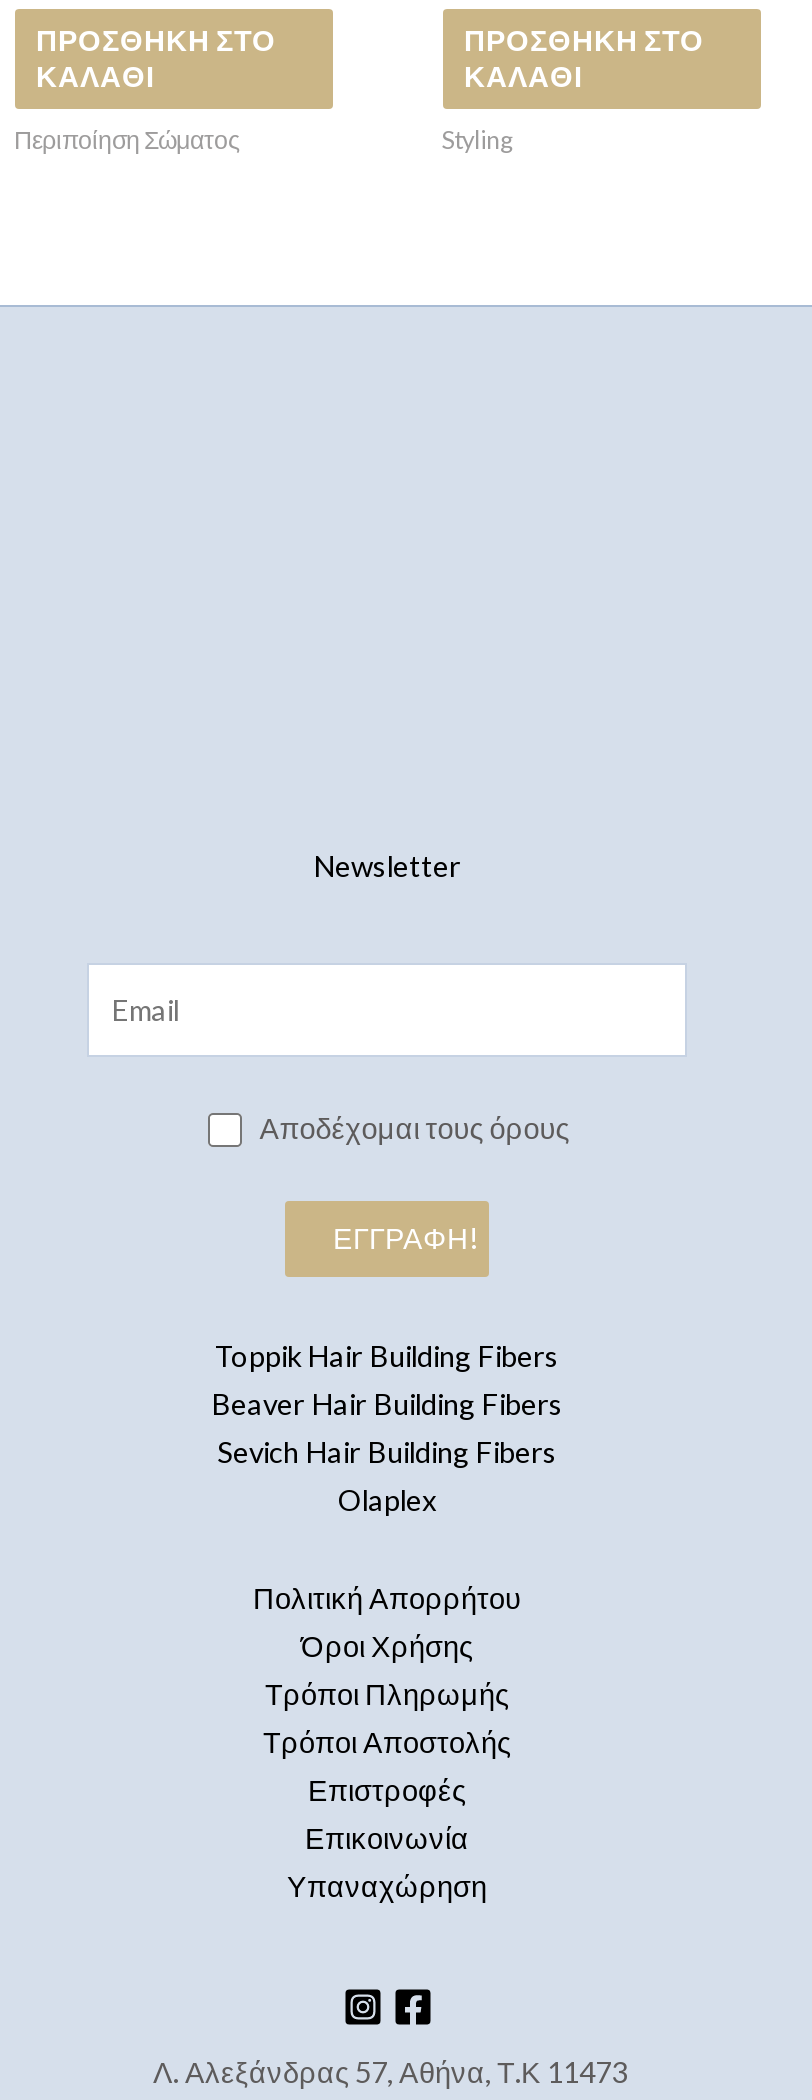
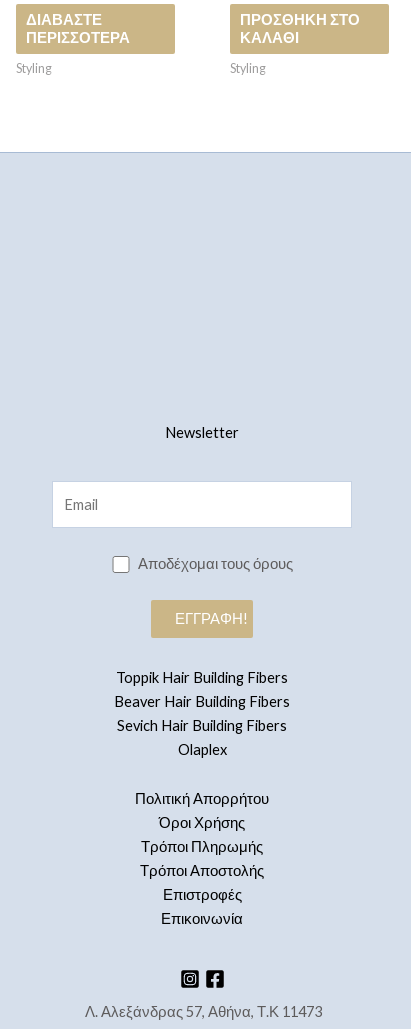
- ΠΡΟΣΘΉΚΗ ΣΤΟ
- ΚΑΛΆΘΙ
+ ΔΙΑΒΆΣΤΕ
+ ΠΕΡΙΣΣΌΤΕΡΑ

- Περιποίηση Σώματος
+ Styling

- Υπαναχώρηση
